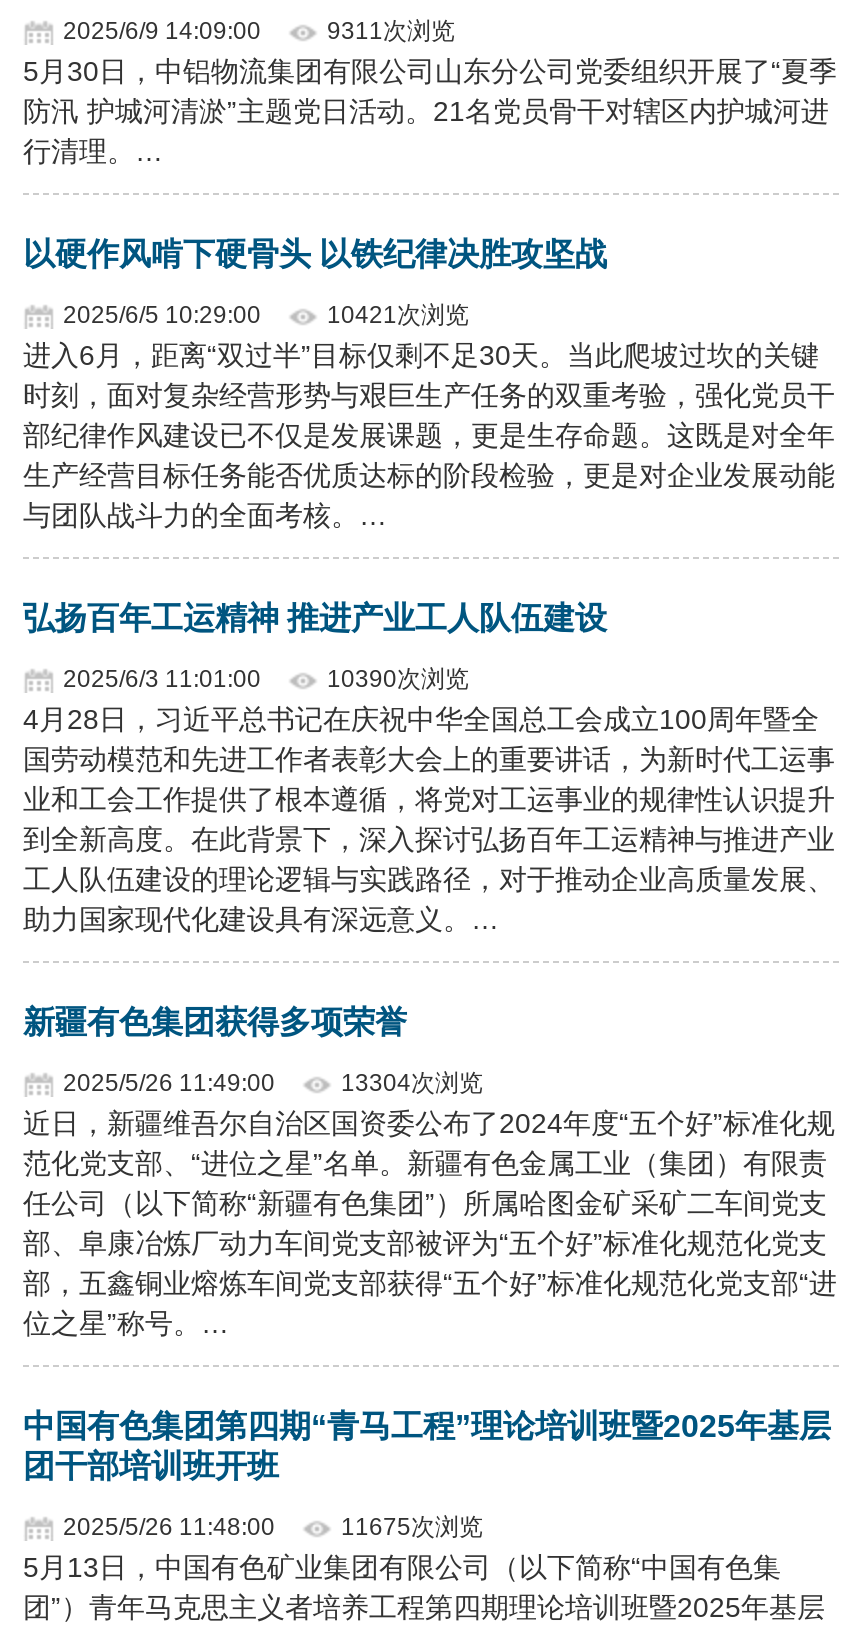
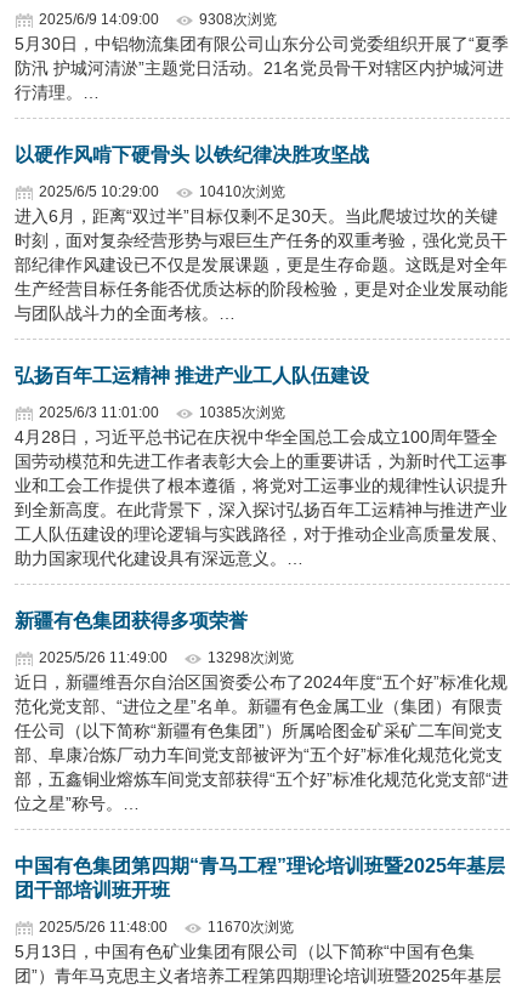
- 9311次浏览
+ 9308次浏览

- 10421次浏览
+ 10410次浏览

- 10390次浏览
+ 10385次浏览

- 13304次浏览
+ 13298次浏览

- 11675次浏览
+ 11670次浏览
